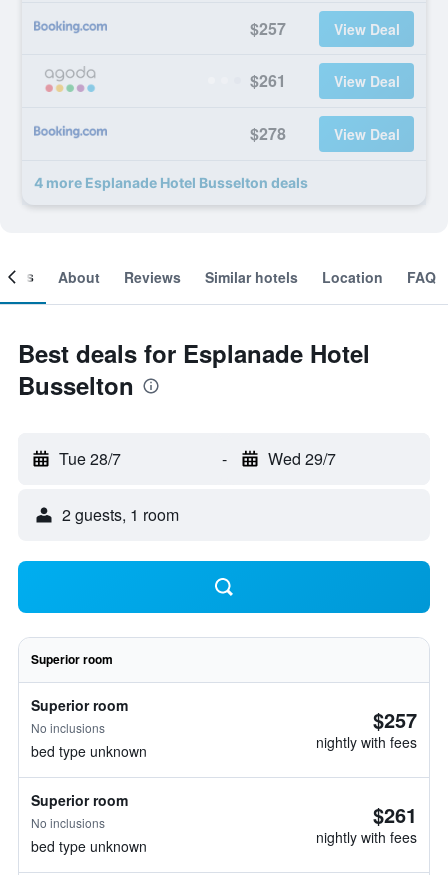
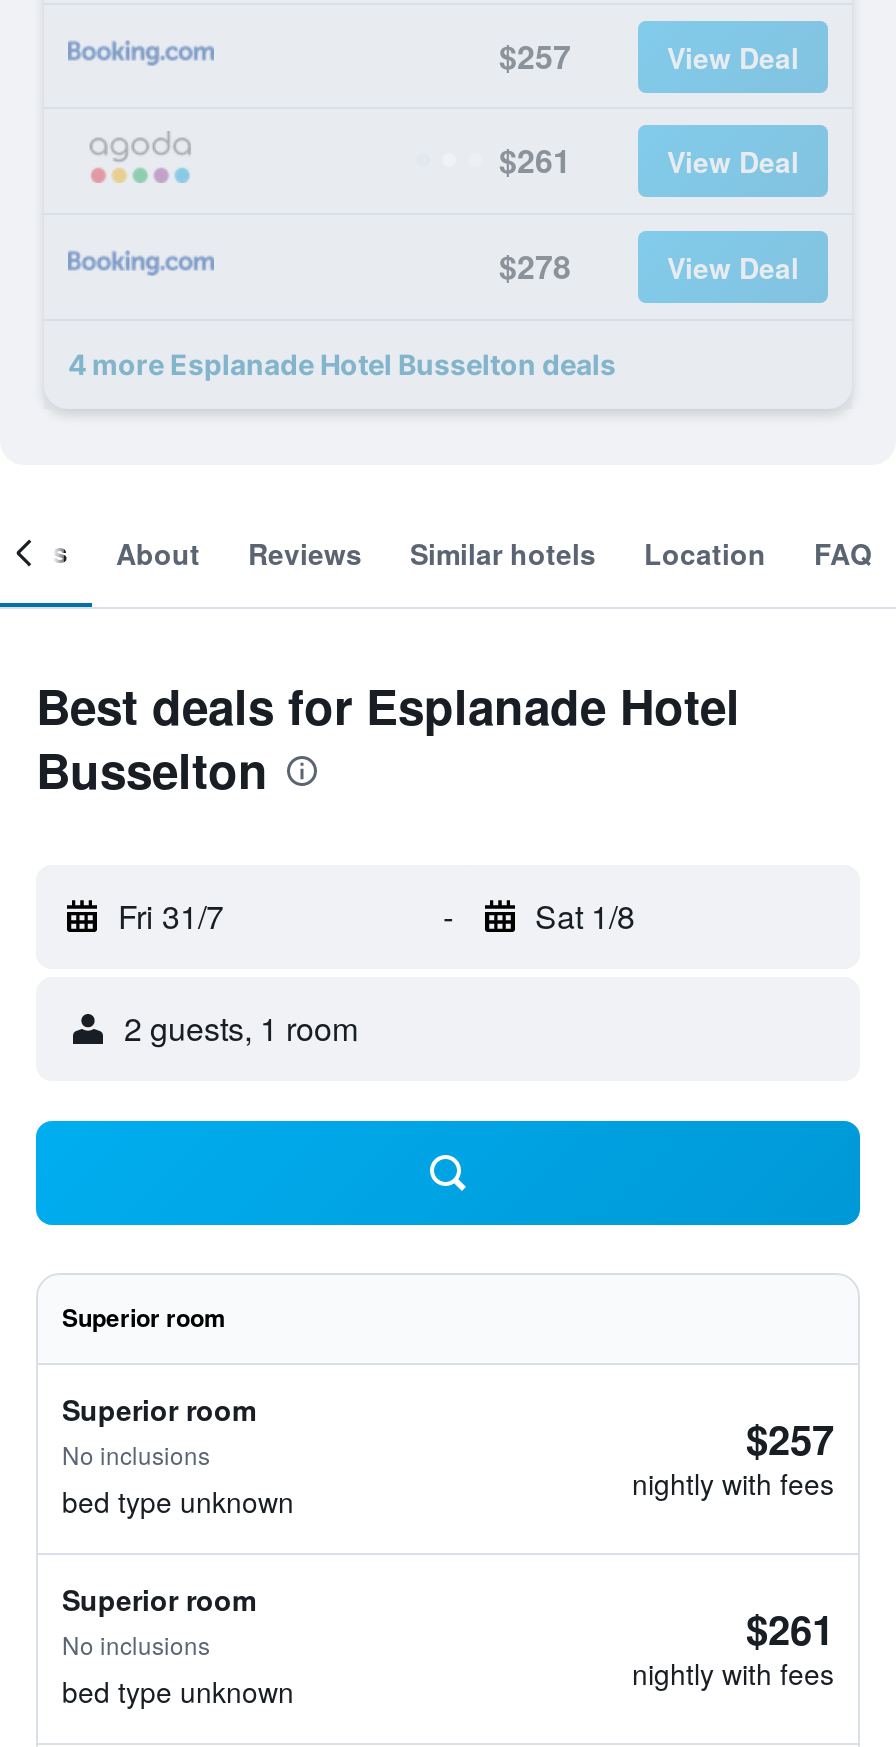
- Tue 28/7
+ Fri 31/7

- Wed 29/7
+ Sat 1/8
